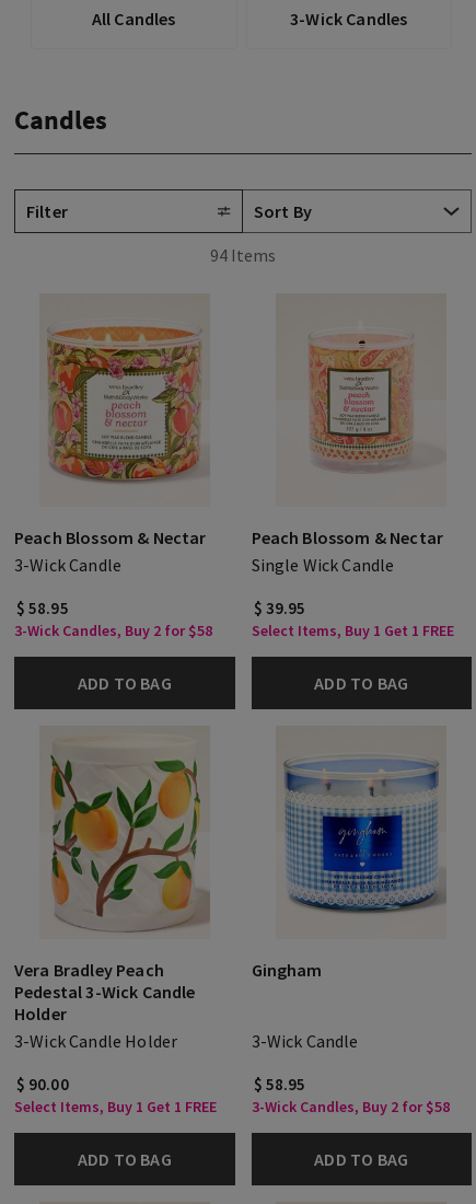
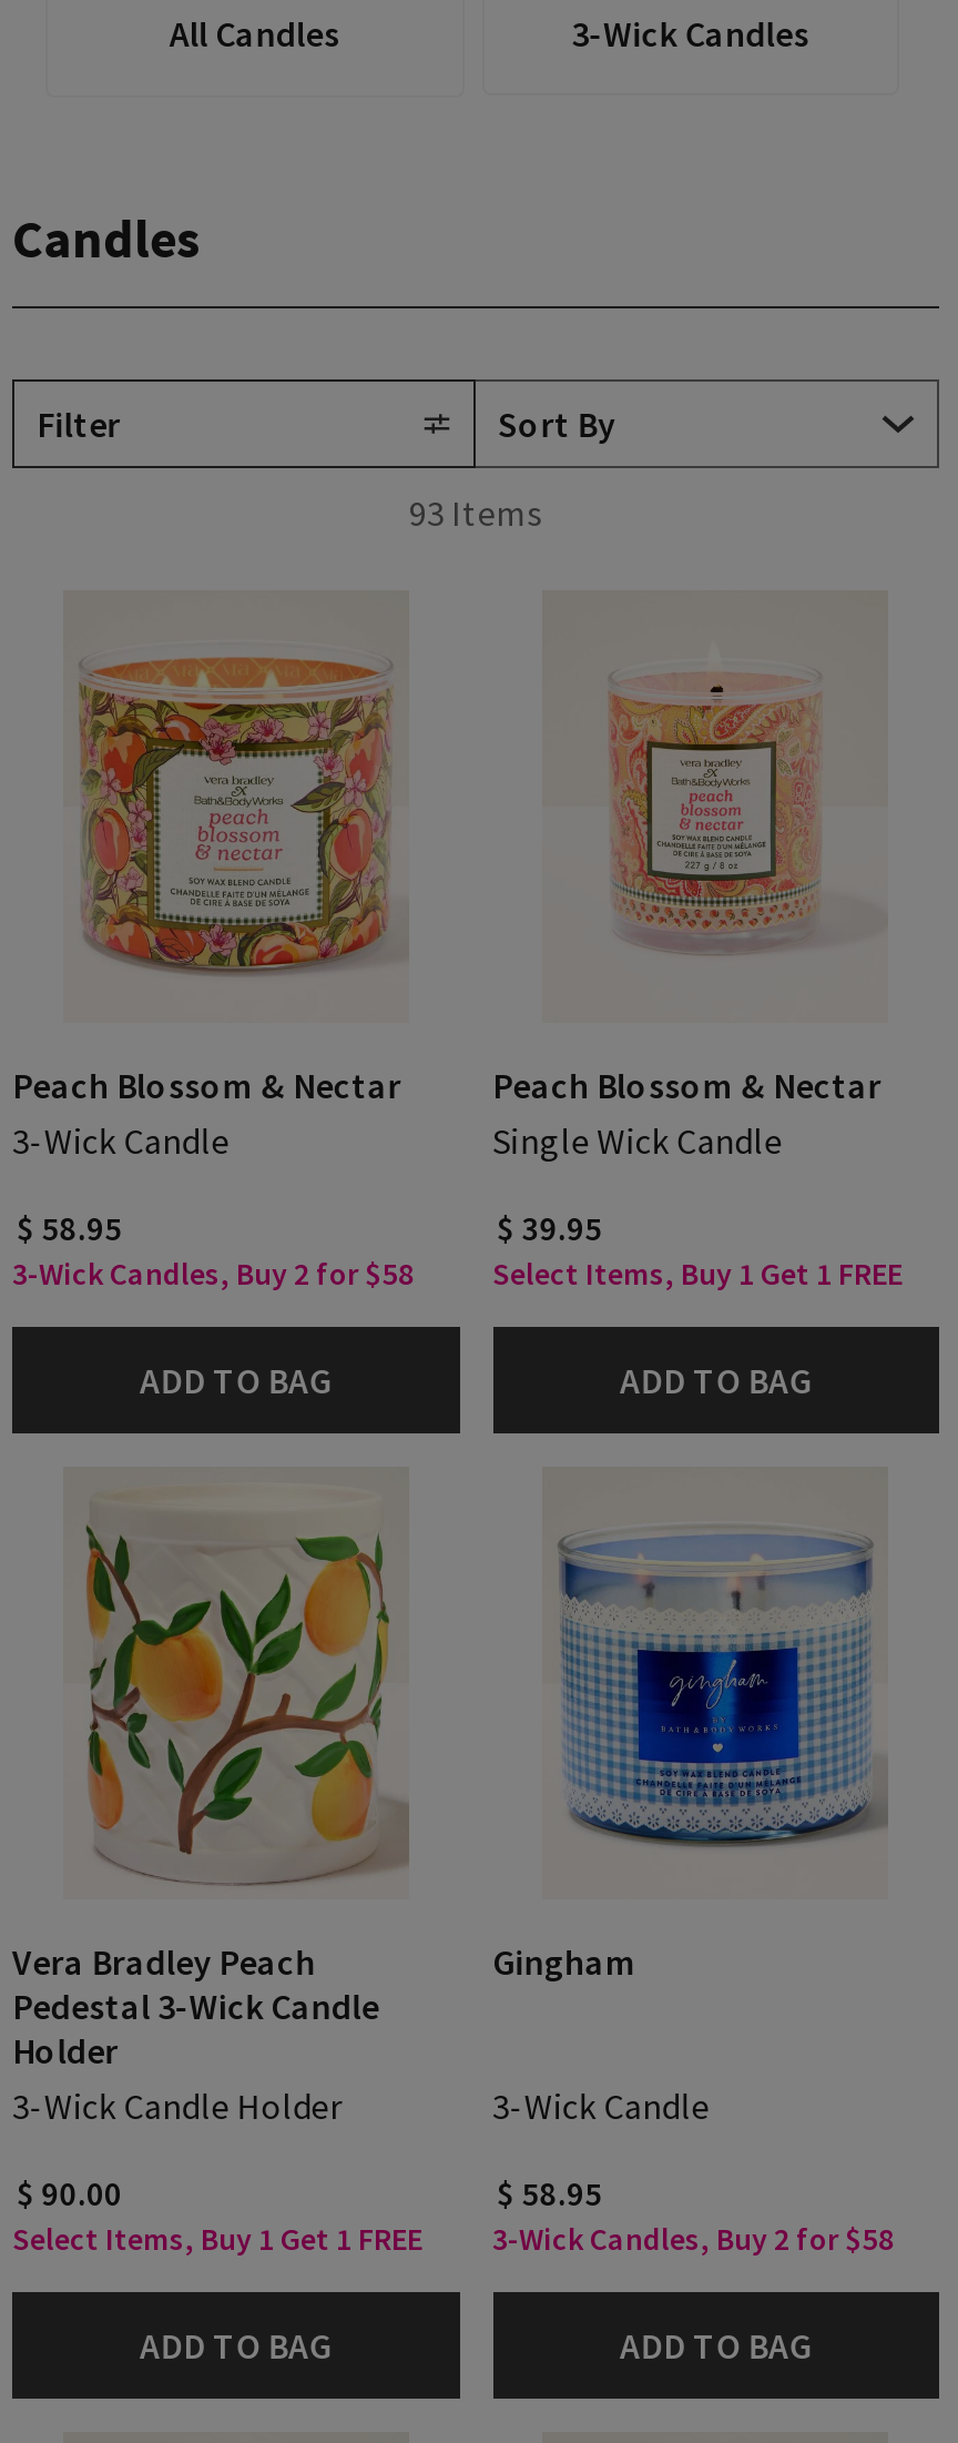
- 94 Items
+ 93 Items
